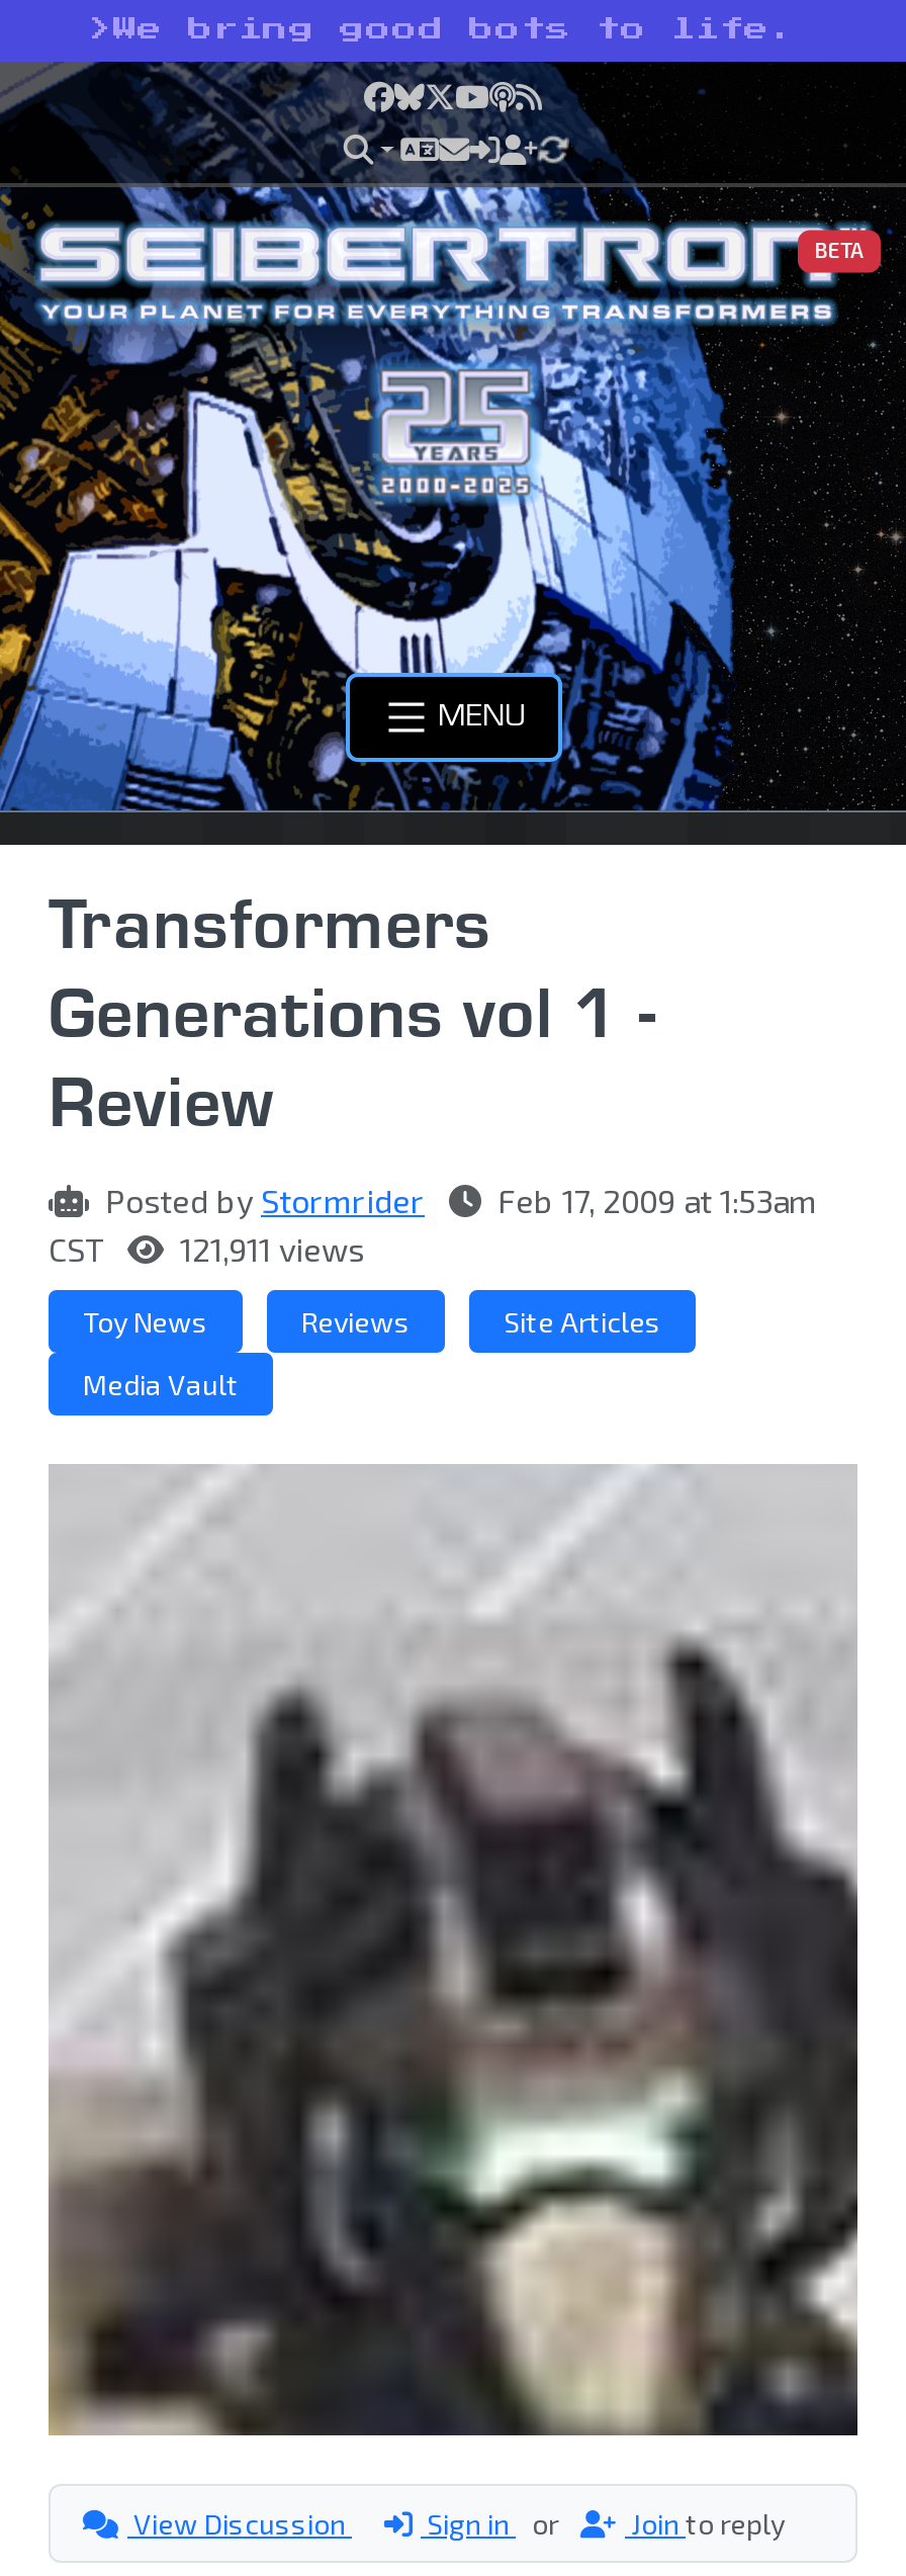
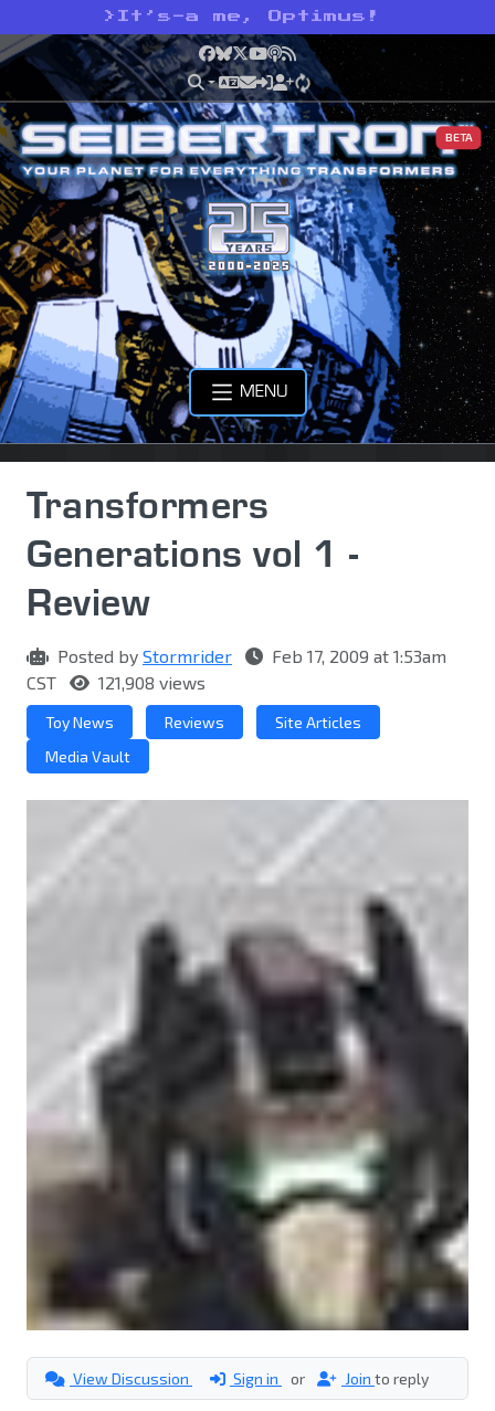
- > We bring good bots to life.
+ > It’s-a me, Optimus!

- CST 121,911 views
+ CST 121,908 views
